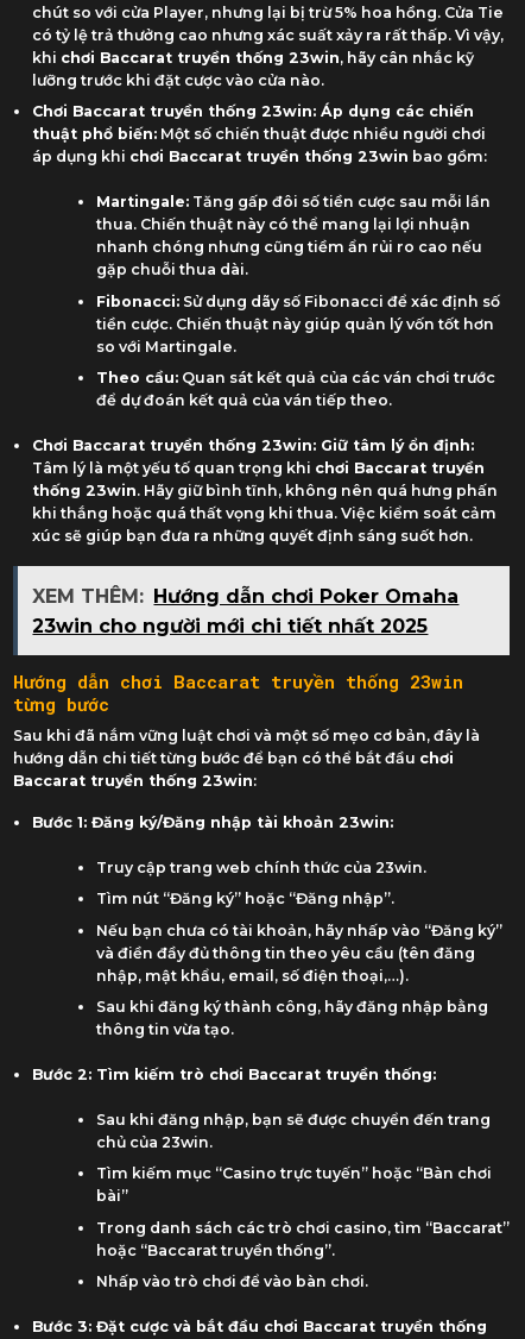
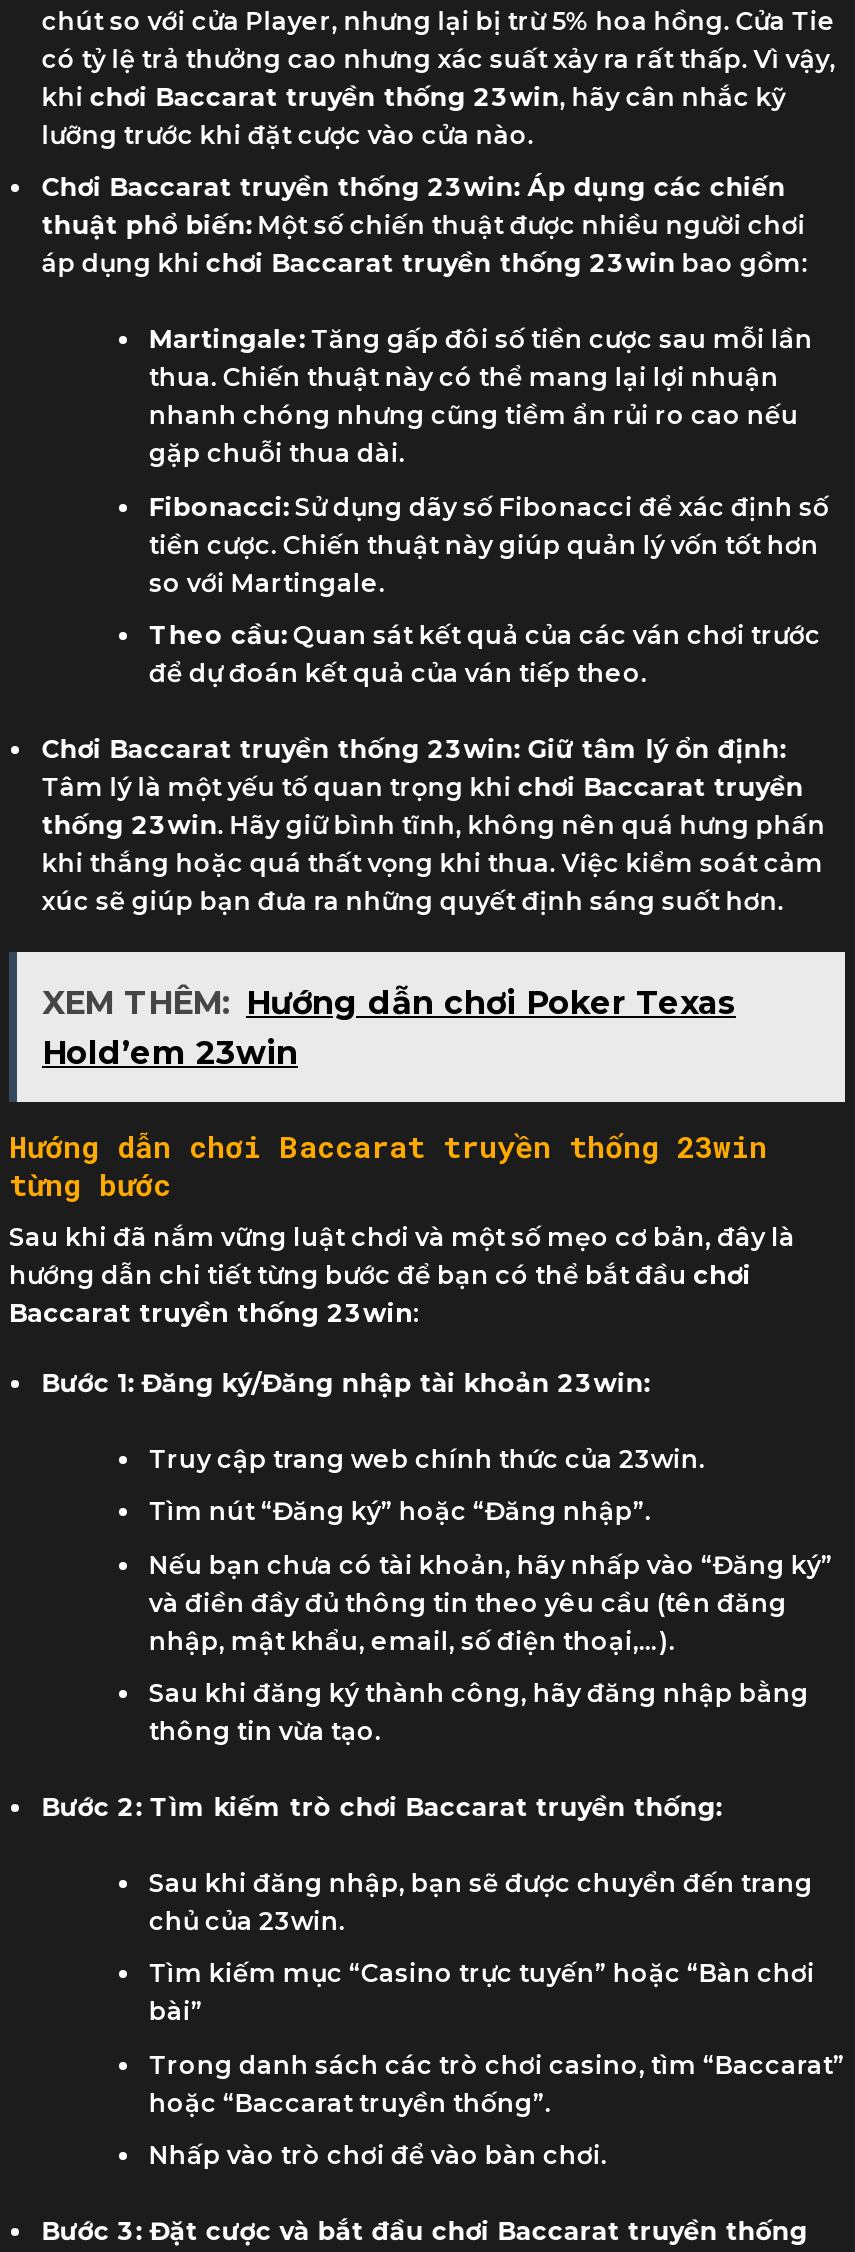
- XEM THÊM: Hướng dẫn chơi Poker Omaha
- 23win cho người mới chi tiết nhất 2025
+ XEM THÊM: Hướng dẫn chơi Poker Texas
+ Hold’em 23win
